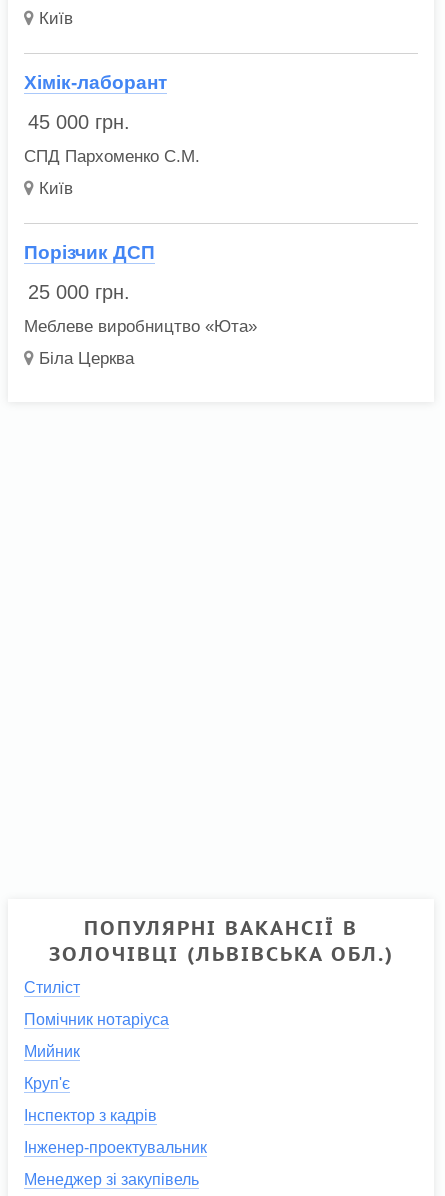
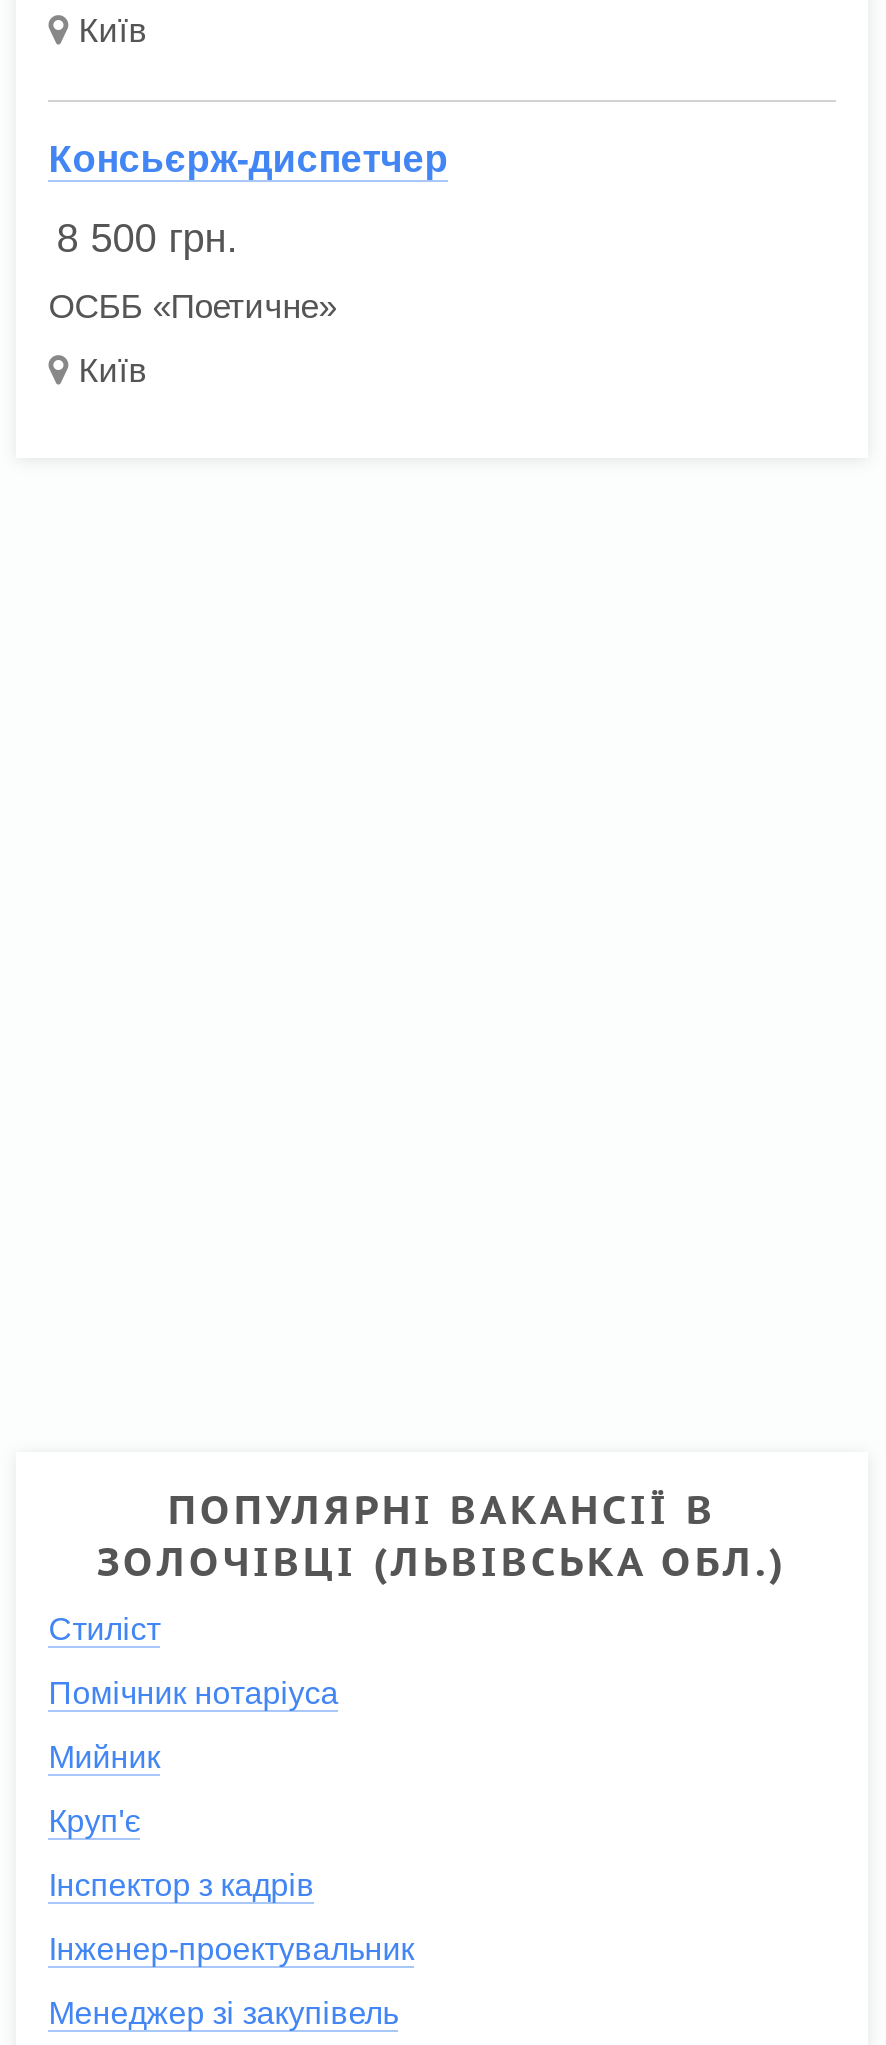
- Хімік-лаборант
+ Консьєрж-диспетчер

- 45 000 грн.
+ 8 500 грн.

- СПД Пархоменко С.М.
+ ОСББ «Поетичне»

- Порізчик ДСП
- 25 000 грн.
- Меблеве виробництво «Юта»
- Біла Церква
